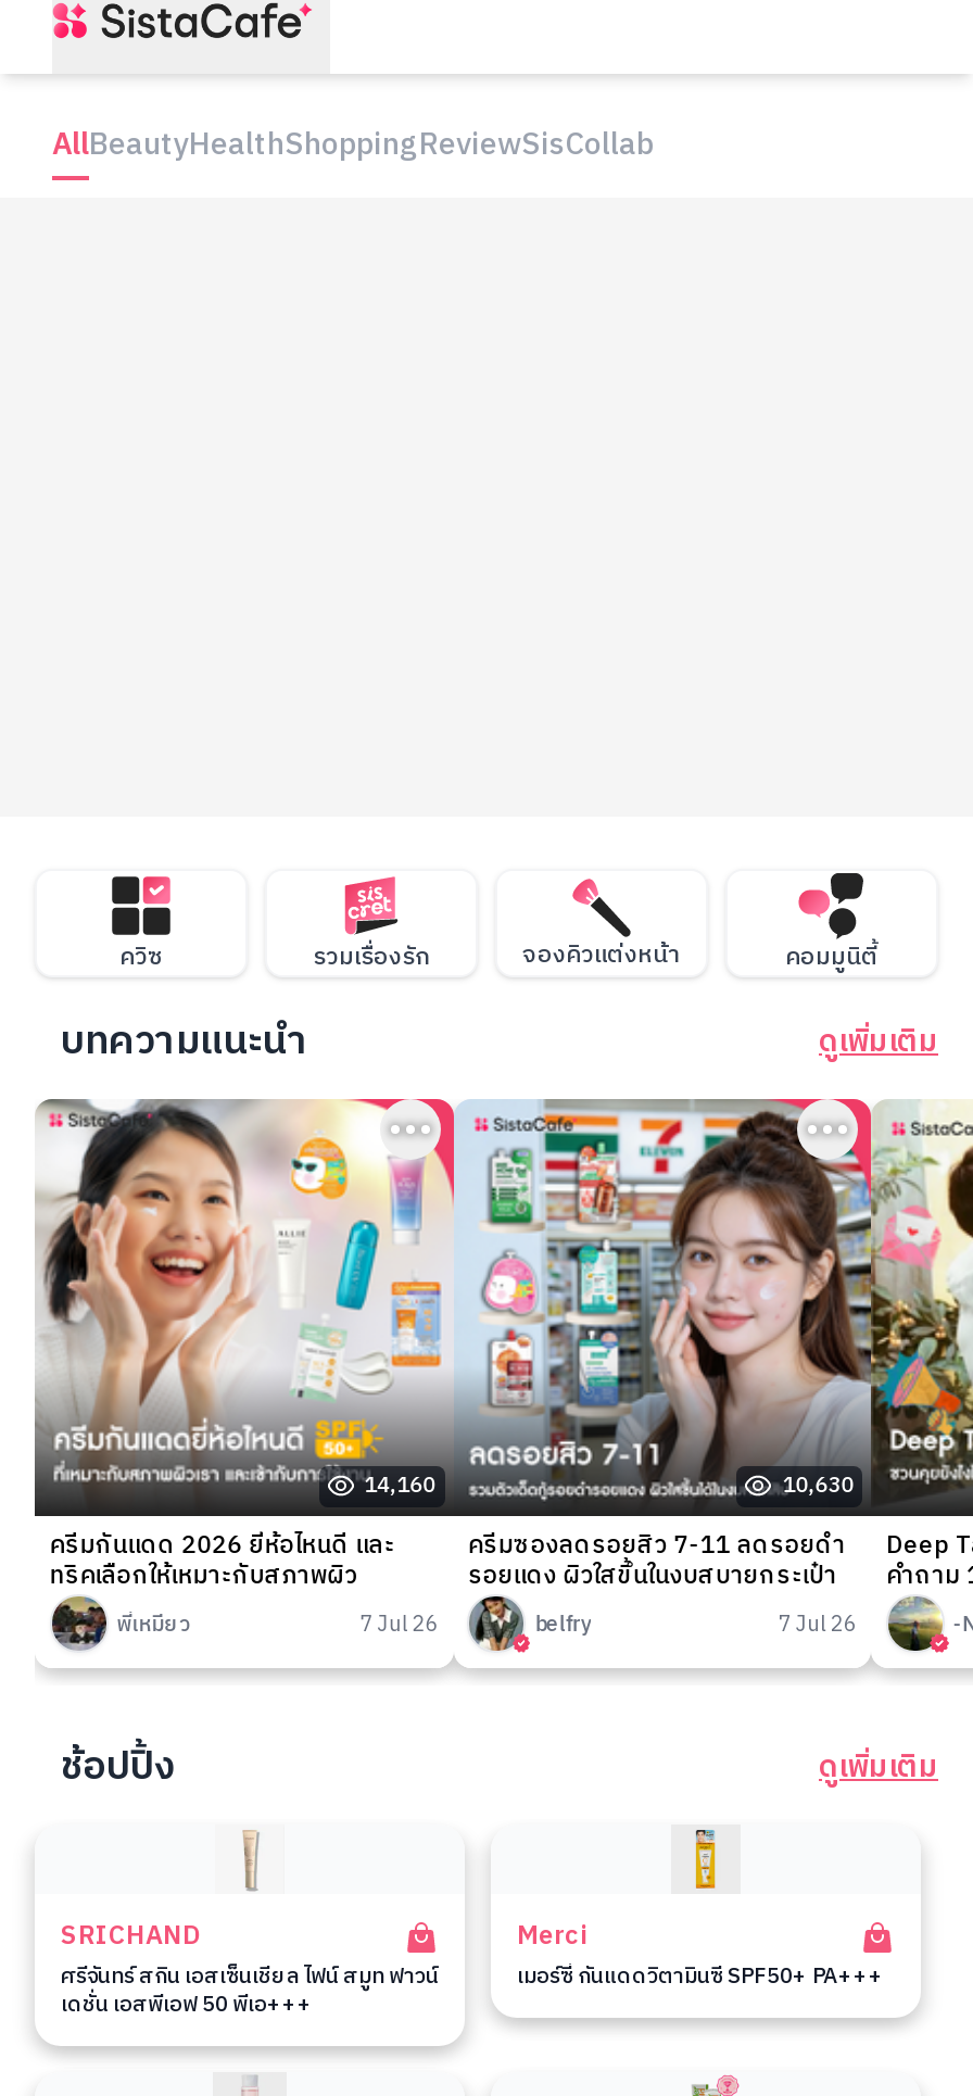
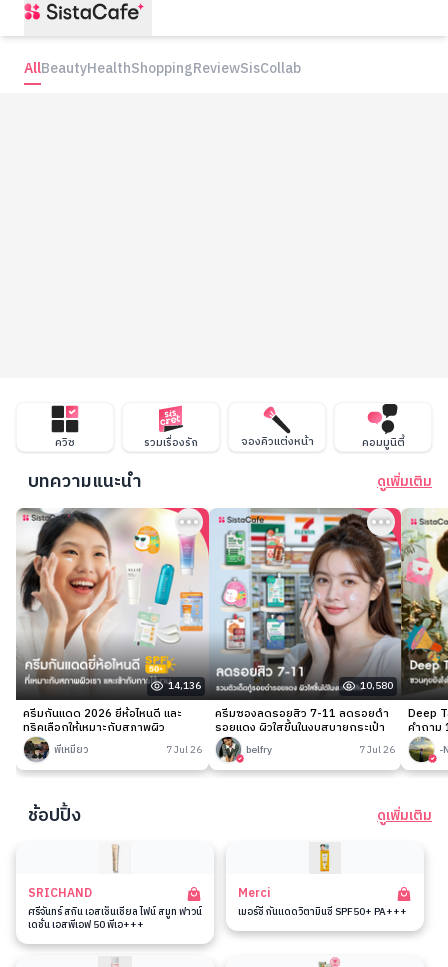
- 14,160
+ 14,136

- 10,630
+ 10,580
